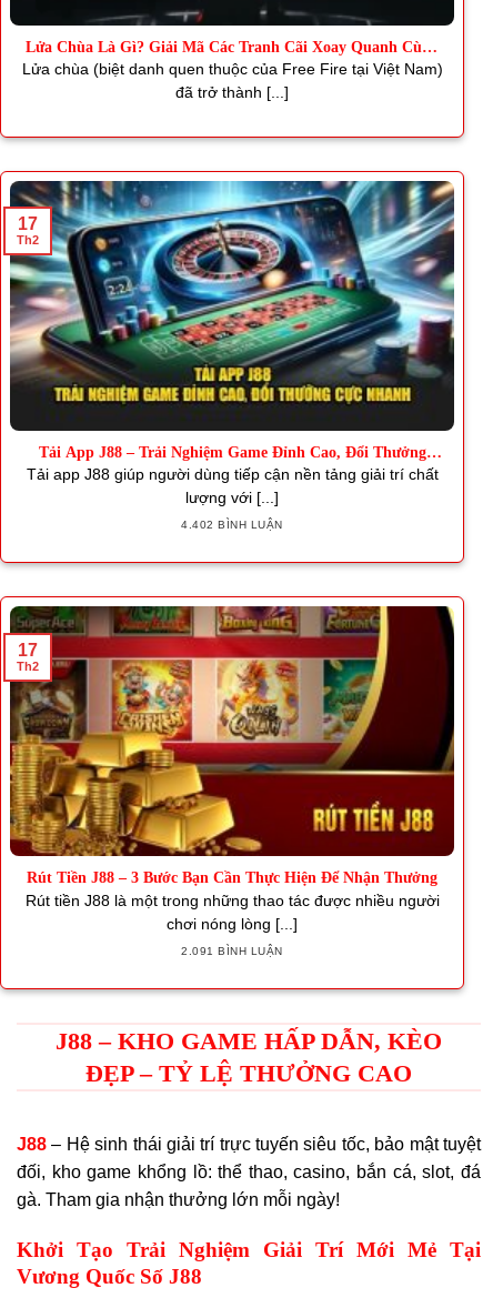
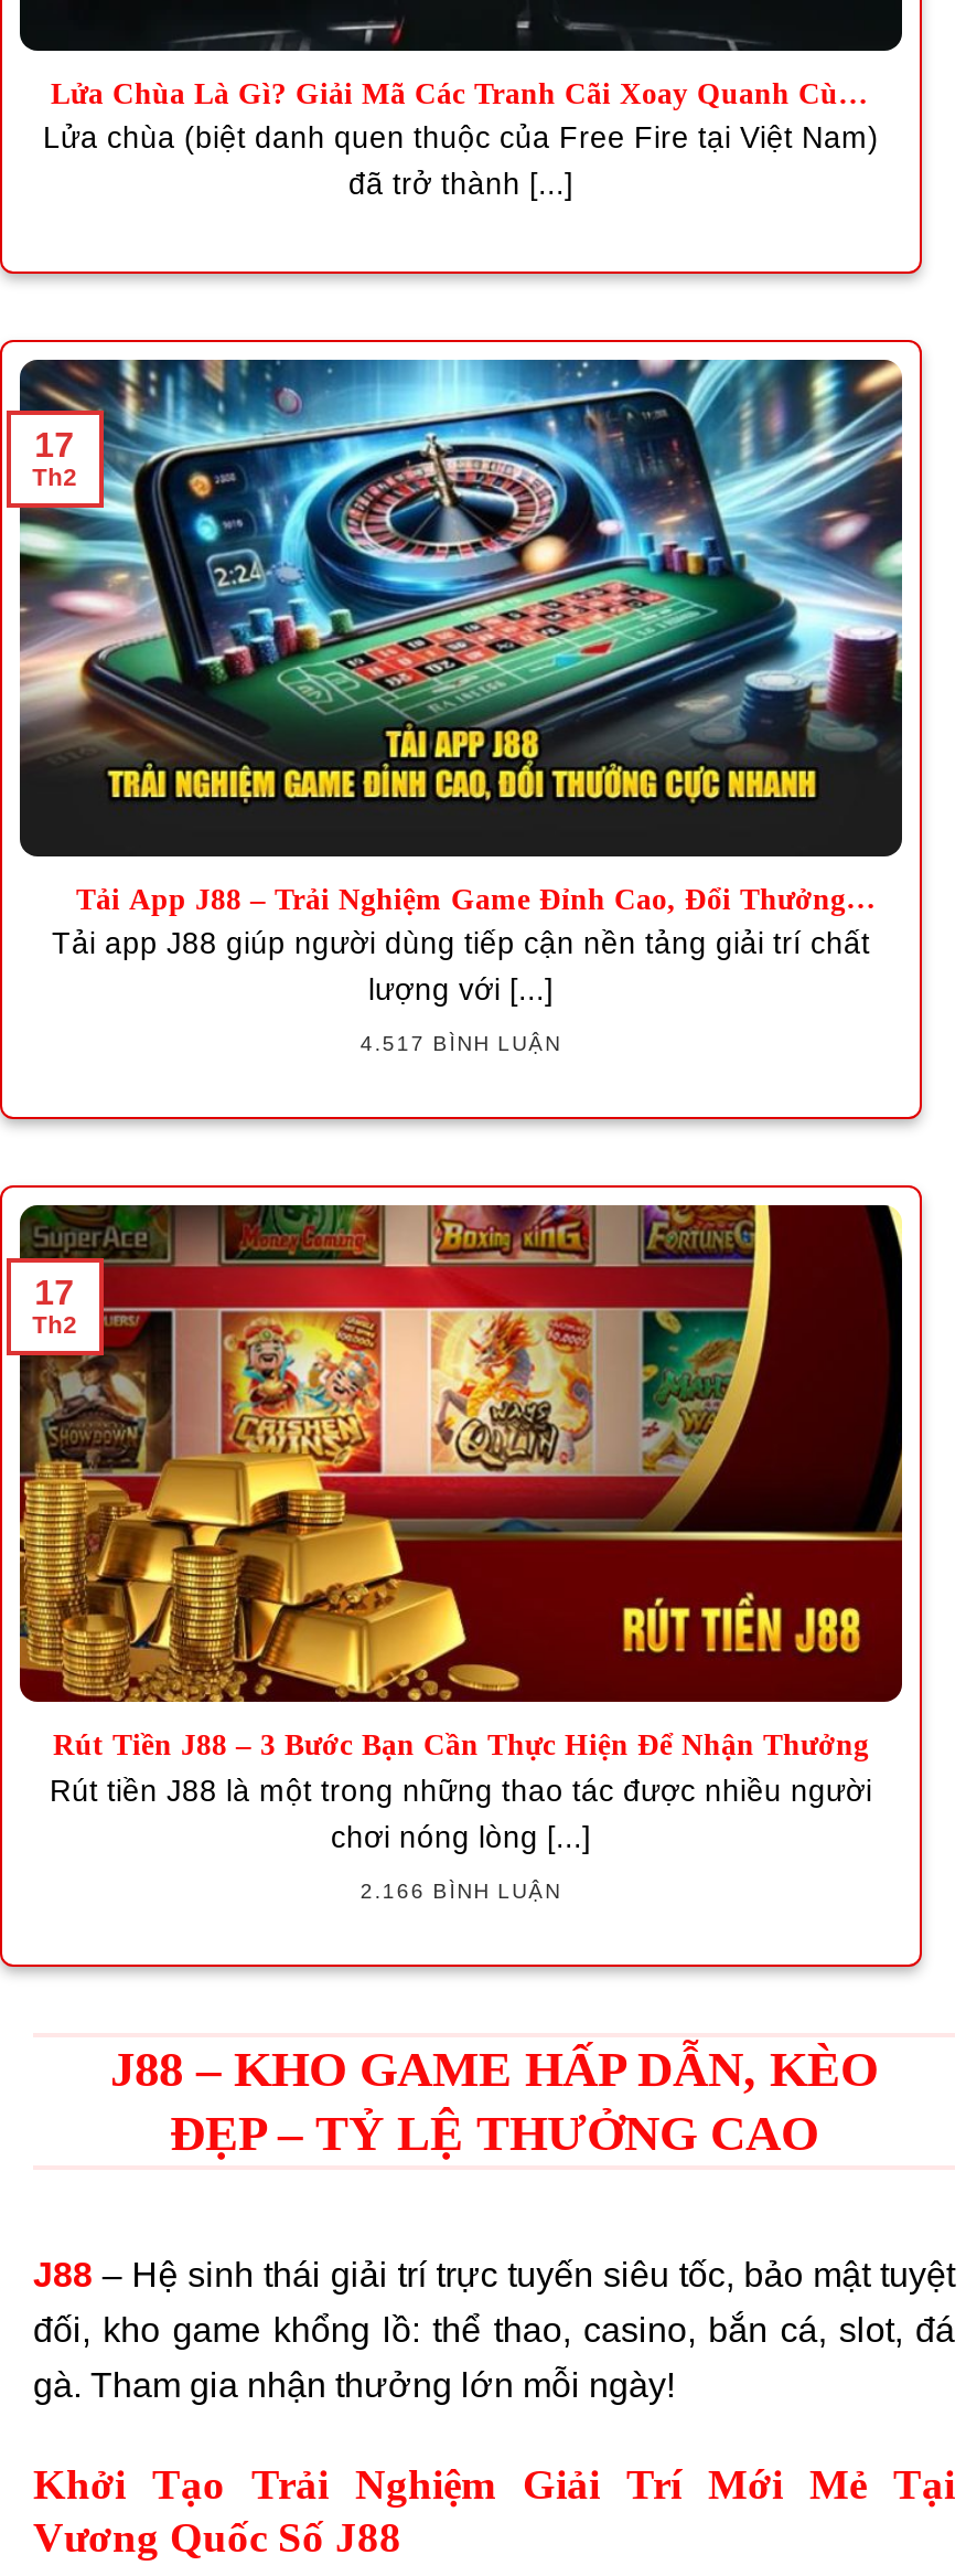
- 4.402 BÌNH LUẬN
+ 4.517 BÌNH LUẬN

- 2.091 BÌNH LUẬN
+ 2.166 BÌNH LUẬN
